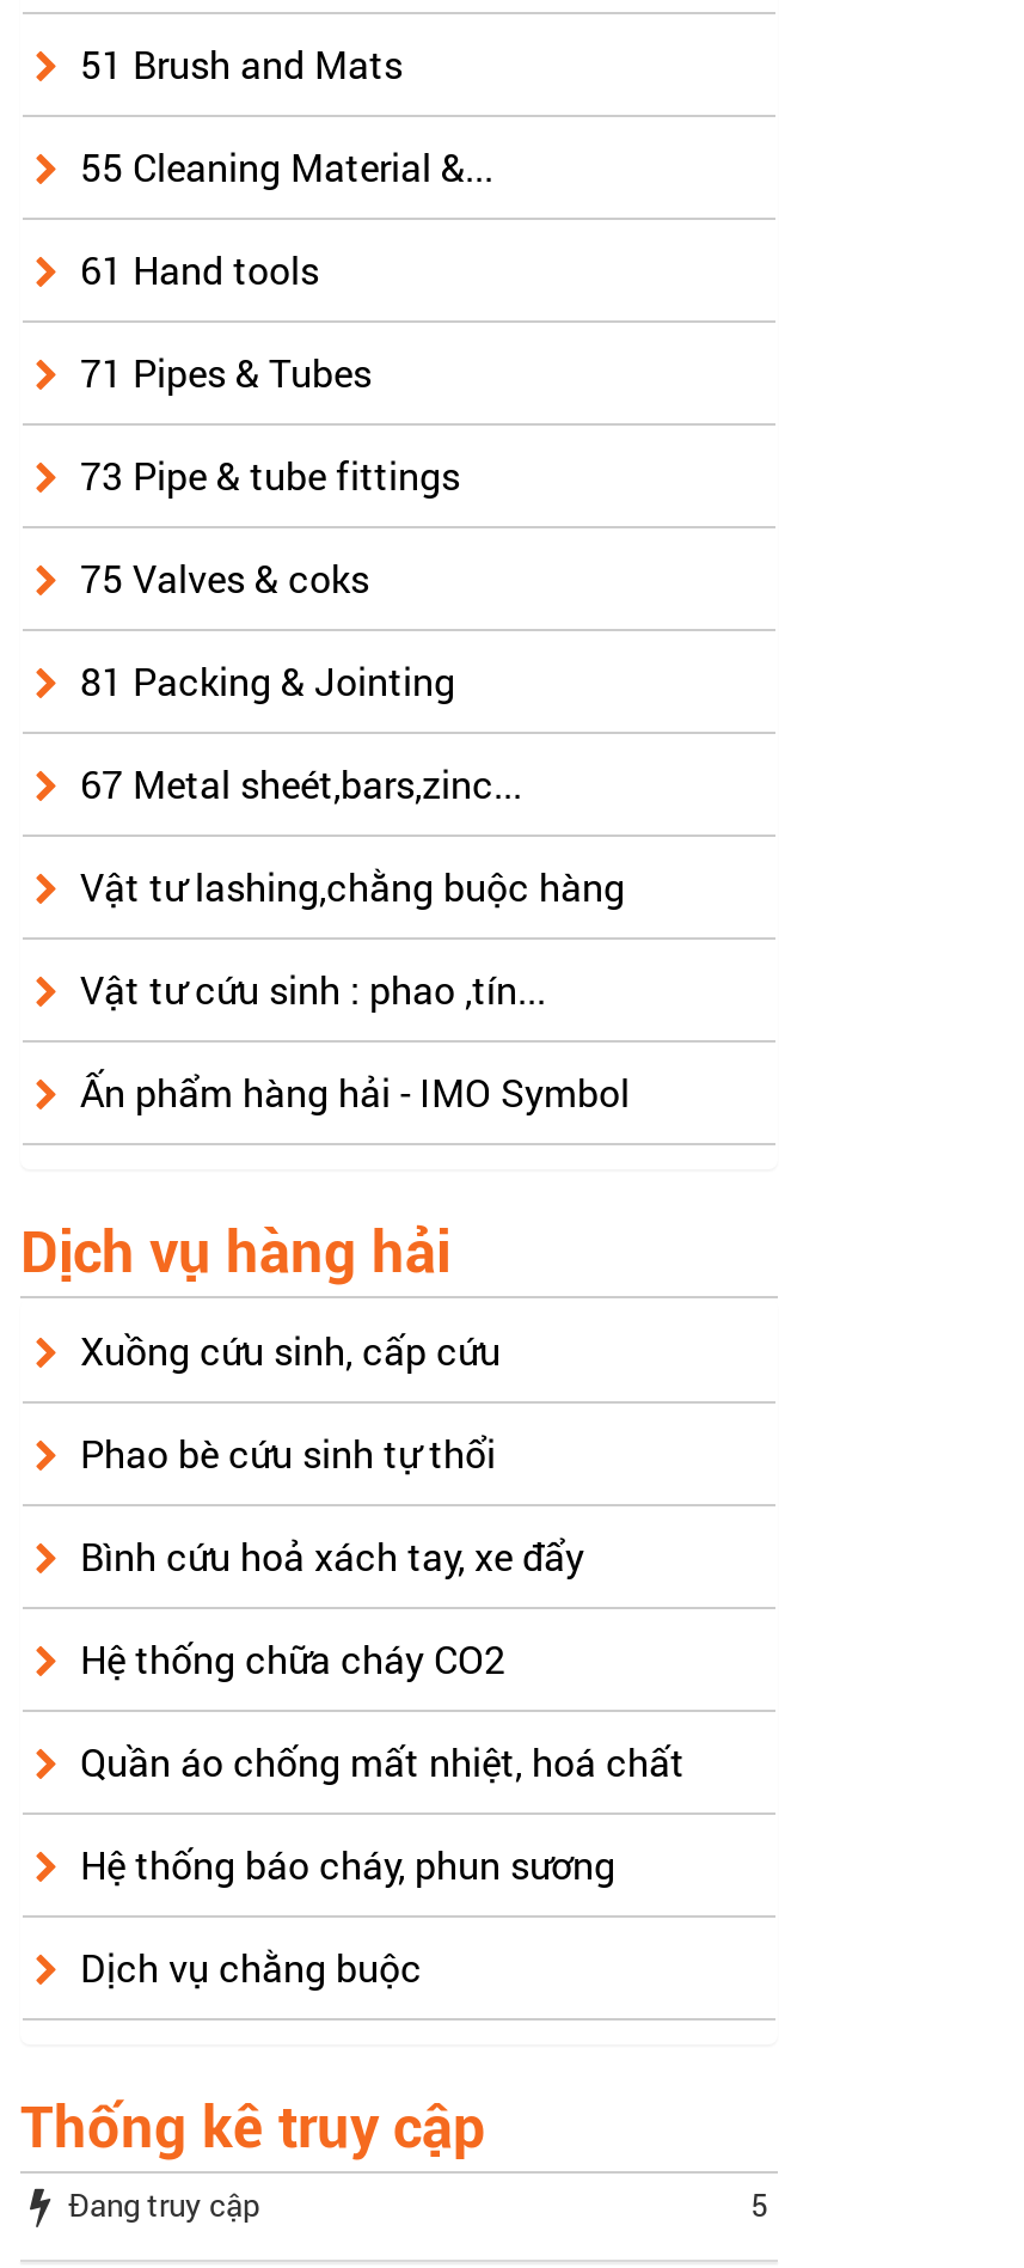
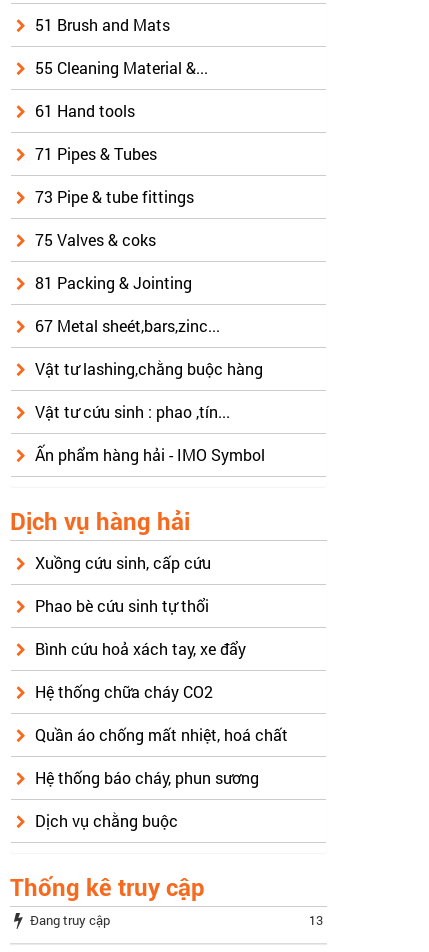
- 5
+ 13
